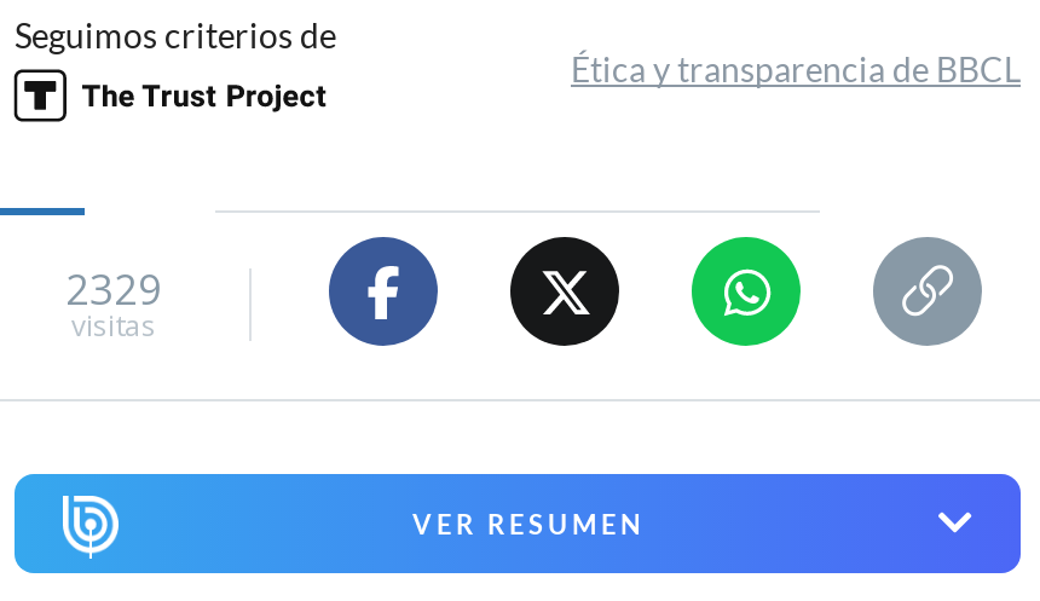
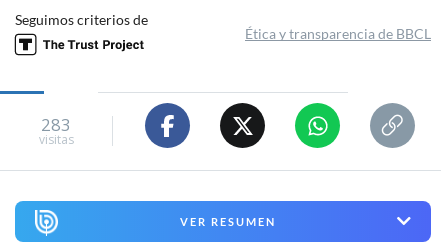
- 2329
+ 283
